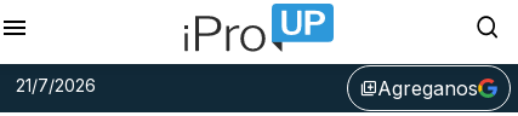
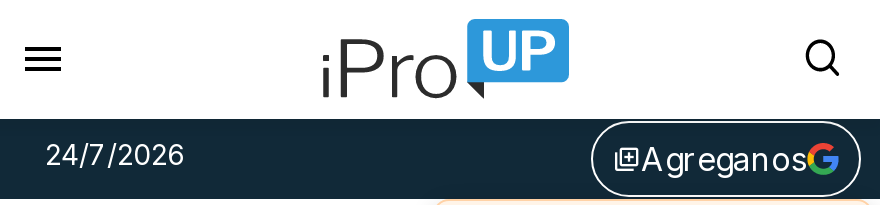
- 21/7/2026
+ 24/7/2026
